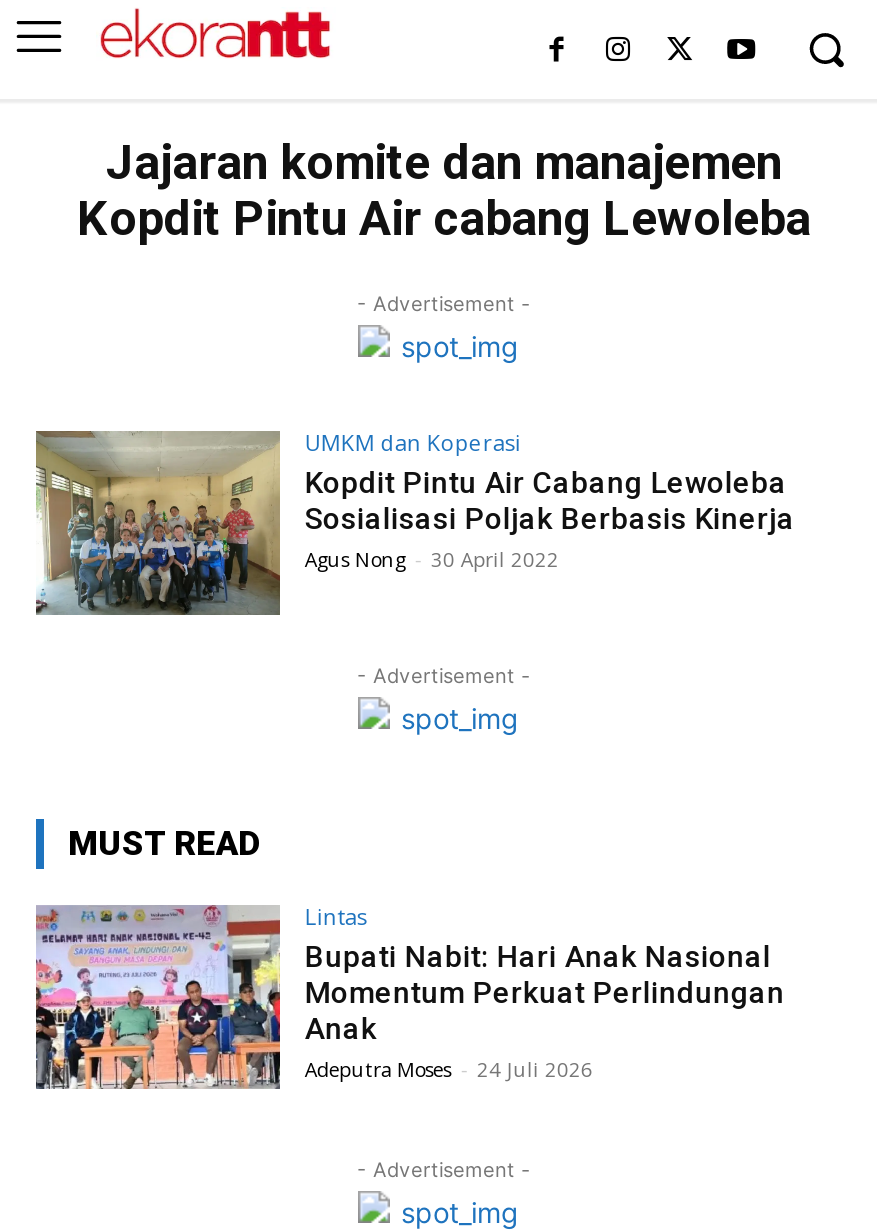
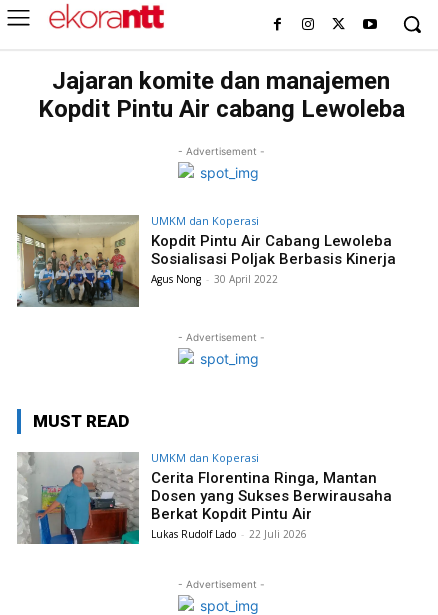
- [image]
- Lintas
- Bupati Nabit: Hari Anak Nasional
- Momentum Perkuat Perlindungan
- Anak
- Adeputra Moses - 24 Juli 2026
+ [image]
+ UMKM dan Koperasi
+ Cerita Florentina Ringa, Mantan
+ Dosen yang Sukses Berwirausaha
+ Berkat Kopdit Pintu Air
+ Lukas Rudolf Lado - 22 Juli 2026
